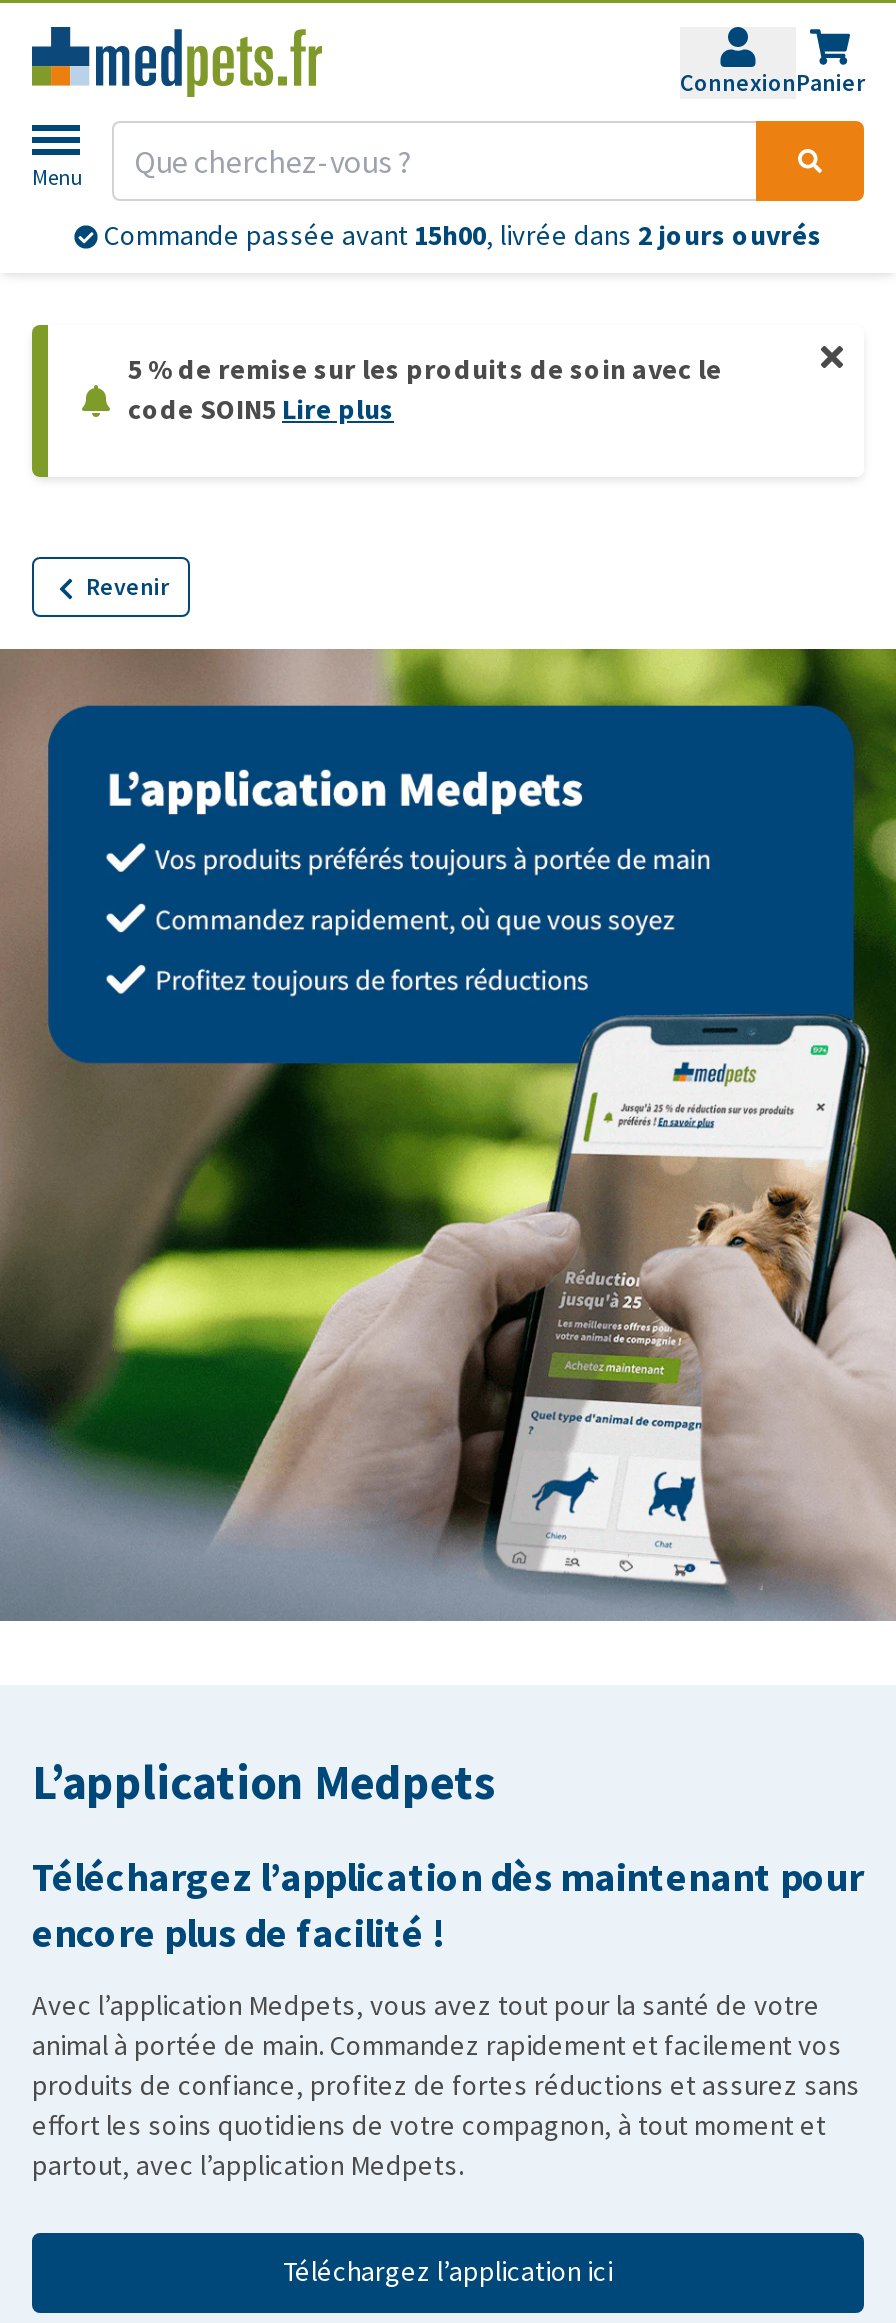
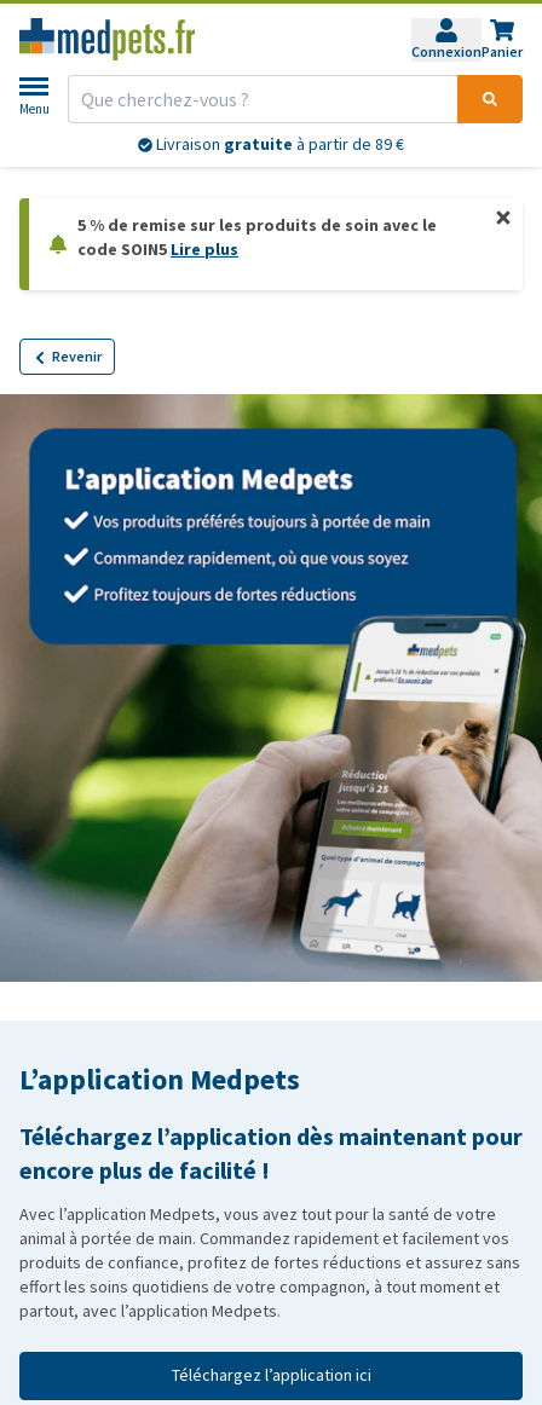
- Commande passée avant 15h00, livrée dans 2 jours ouvrés
+ Livraison gratuite à partir de 89 €
